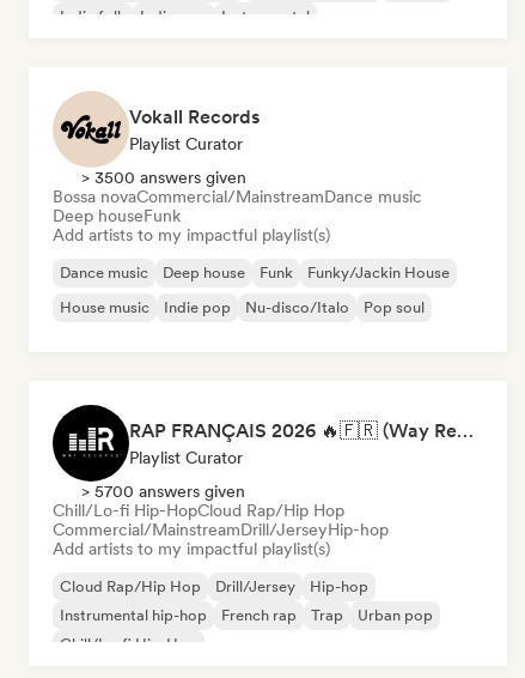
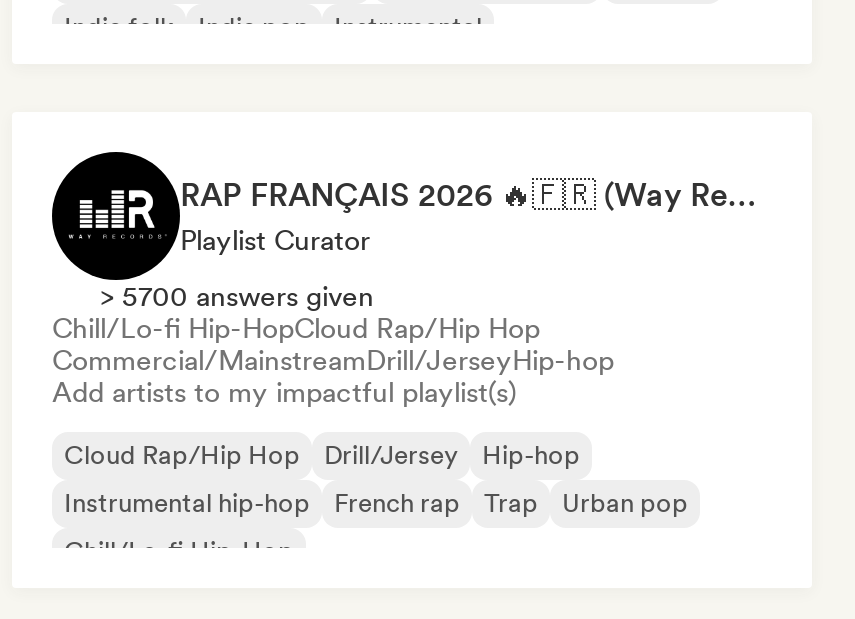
- [image]
- Vokall Records
- Playlist Curator
- > 3500 answers given
- Bossa novaCommercial/MainstreamDance music
- Deep houseFunk
- Add artists to my impactful playlist(s)
- Dance music
- Deep house
- Funk
- Funky/Jackin House
- House music
- Indie pop
- Nu-disco/Italo
- Pop soul
